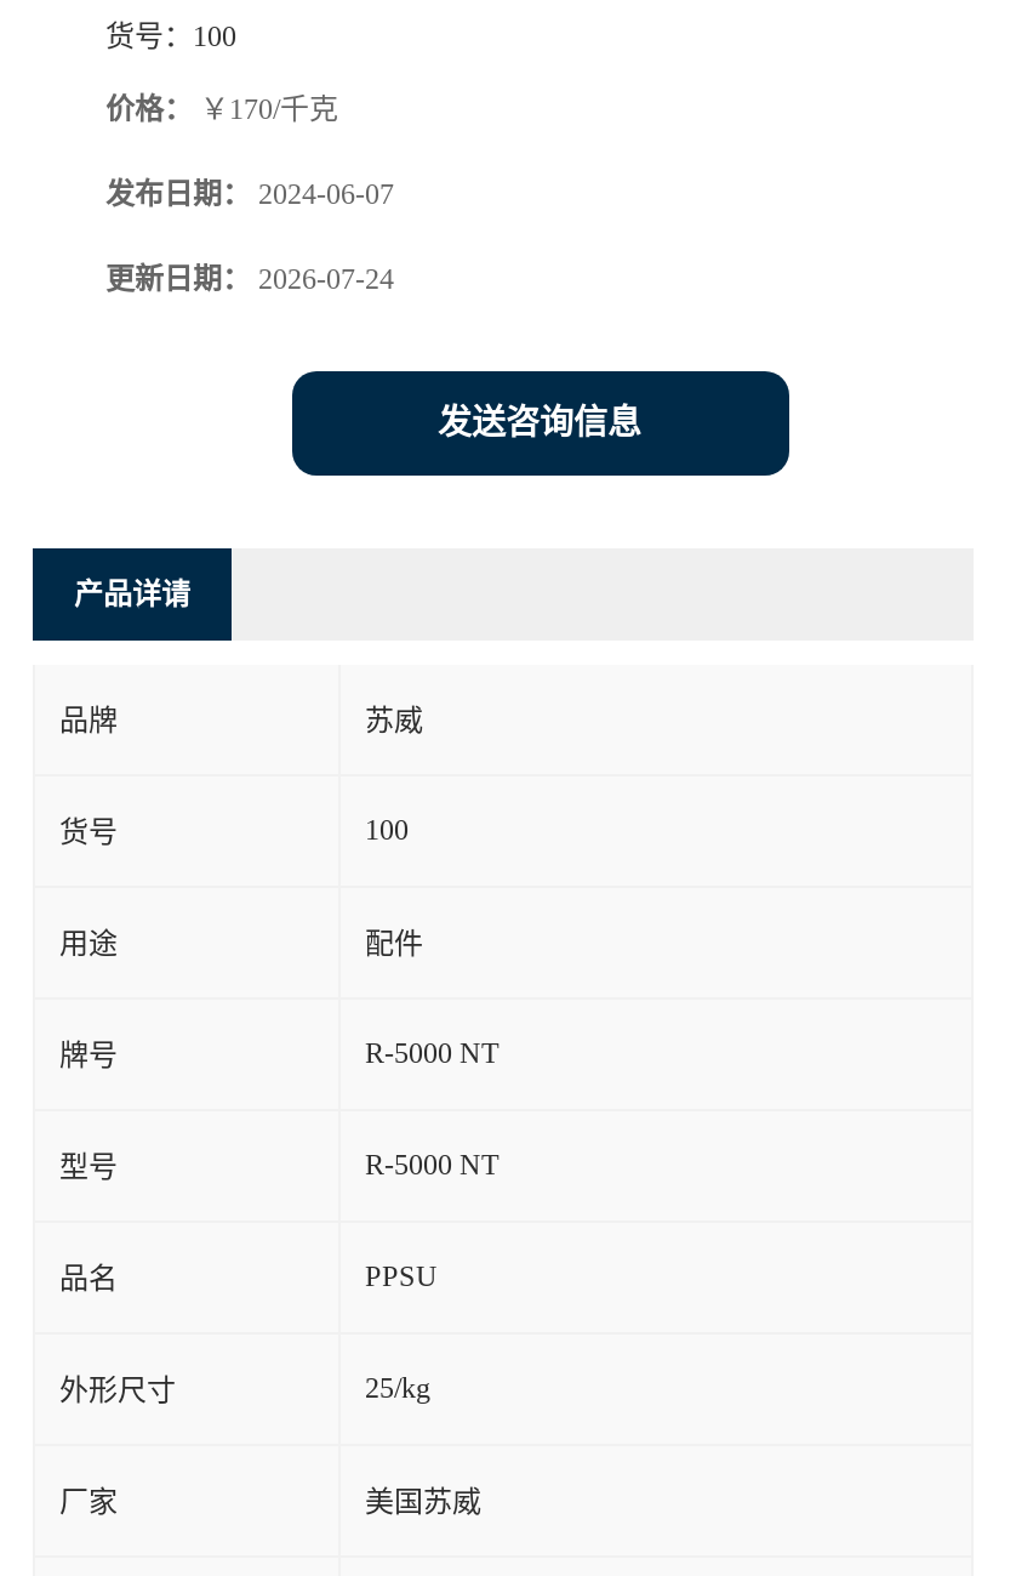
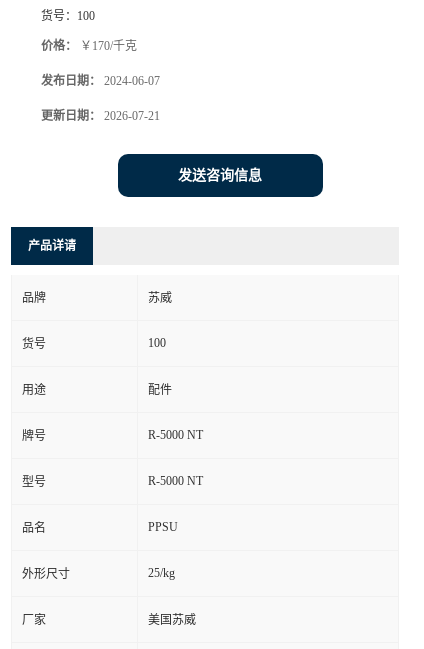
- 更新日期：2026-07-24
+ 更新日期：2026-07-21
